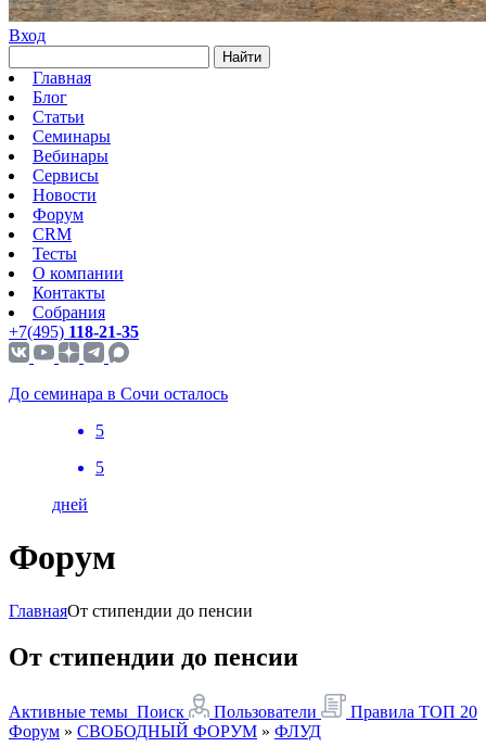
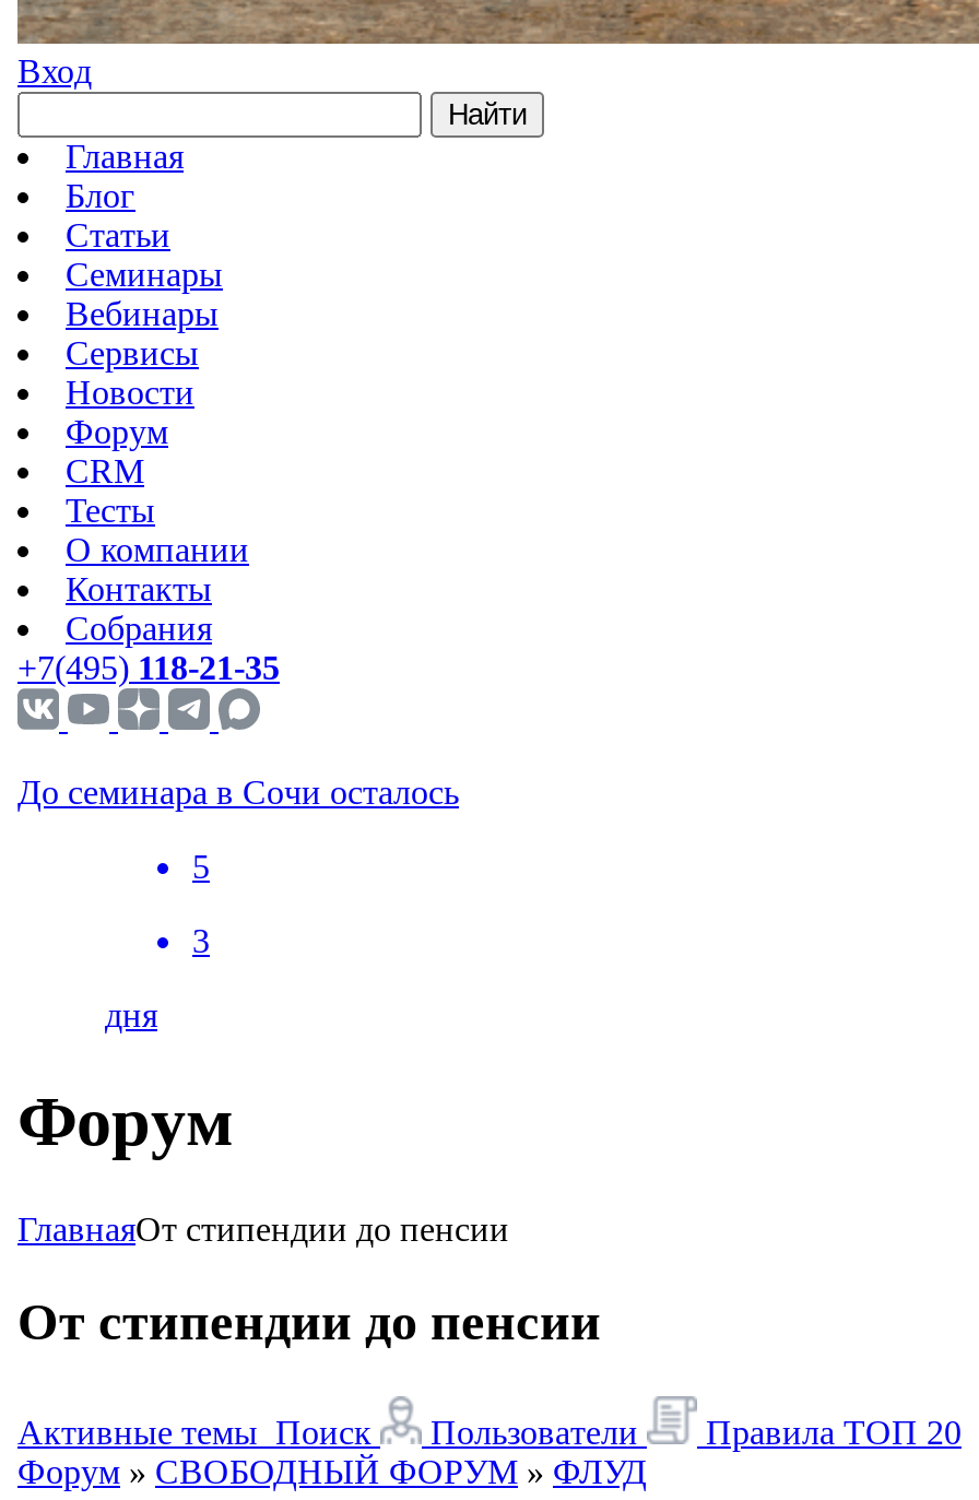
- 5
+ 3

- дней
+ дня
